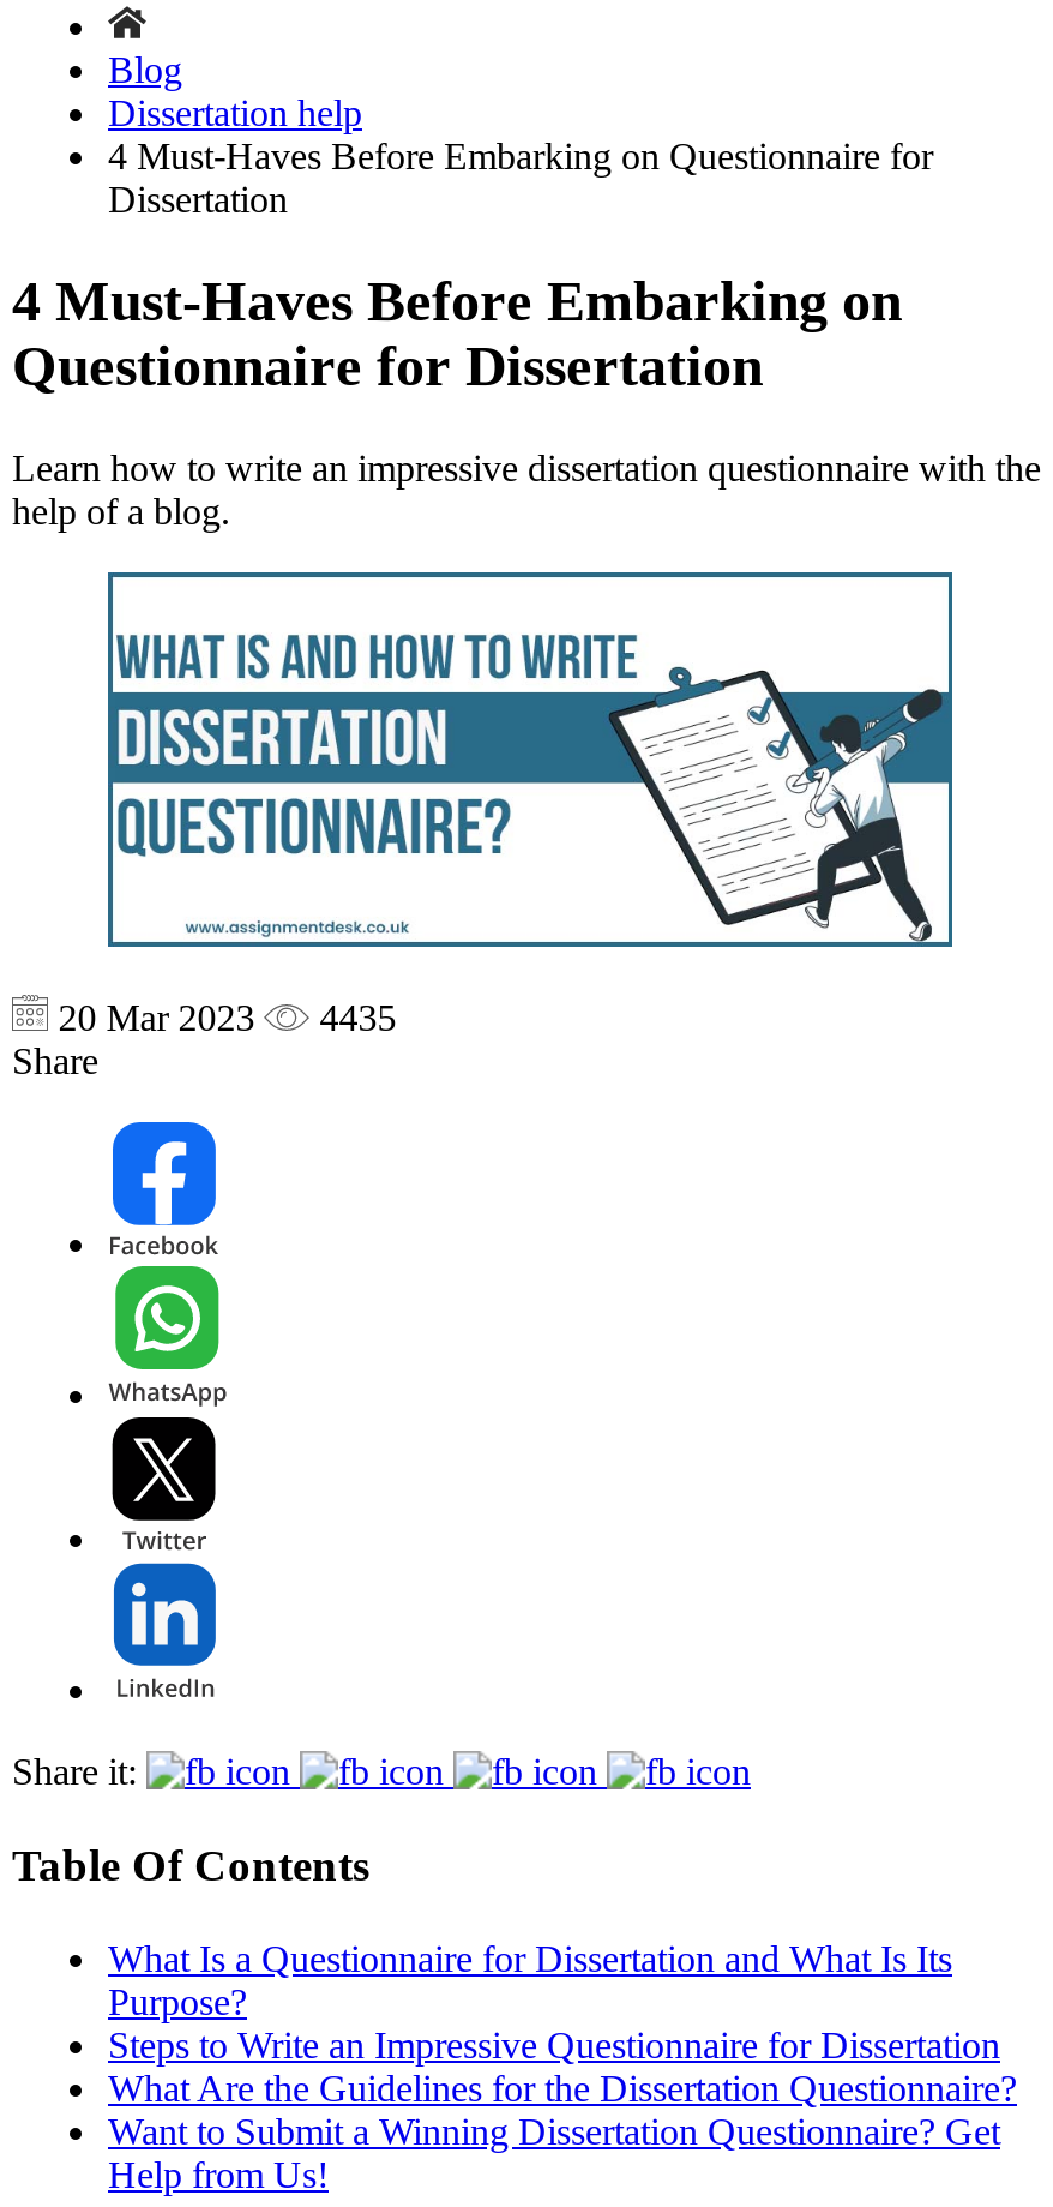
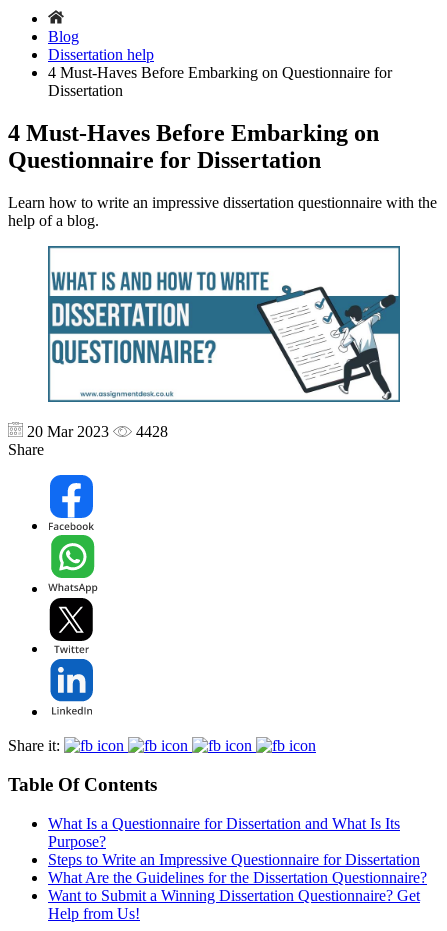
- 20 Mar 2023 4435
+ 20 Mar 2023 4428
